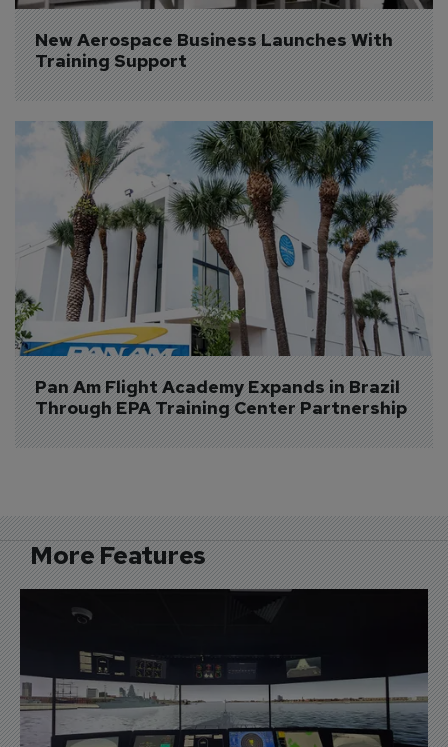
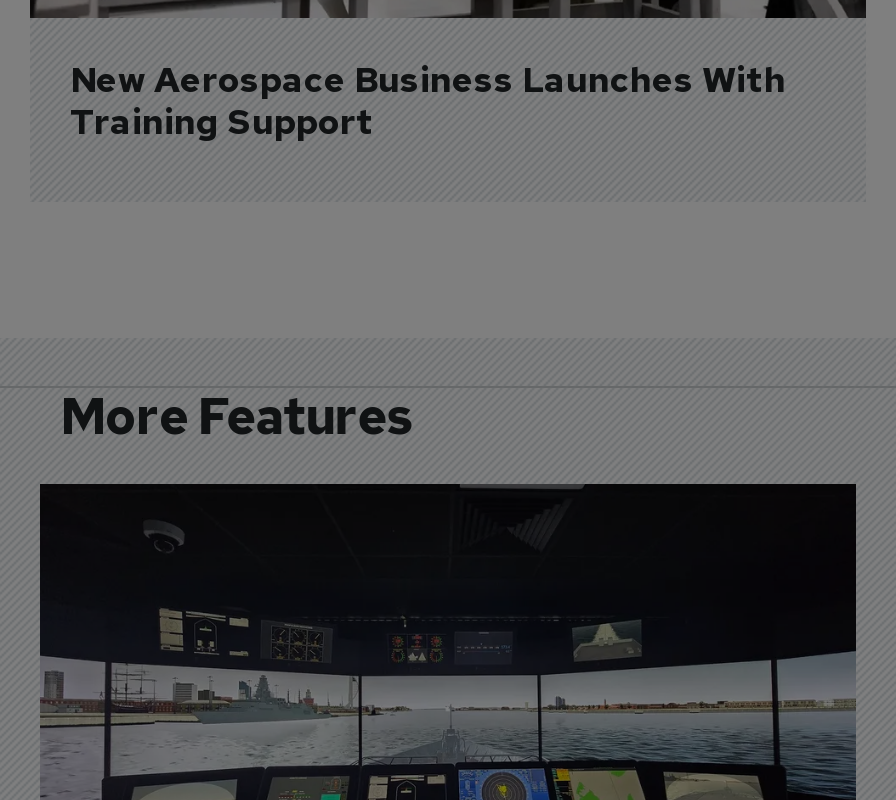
- [image]
- Pan Am Flight Academy Expands in Brazil
- Through EPA Training Center Partnership
